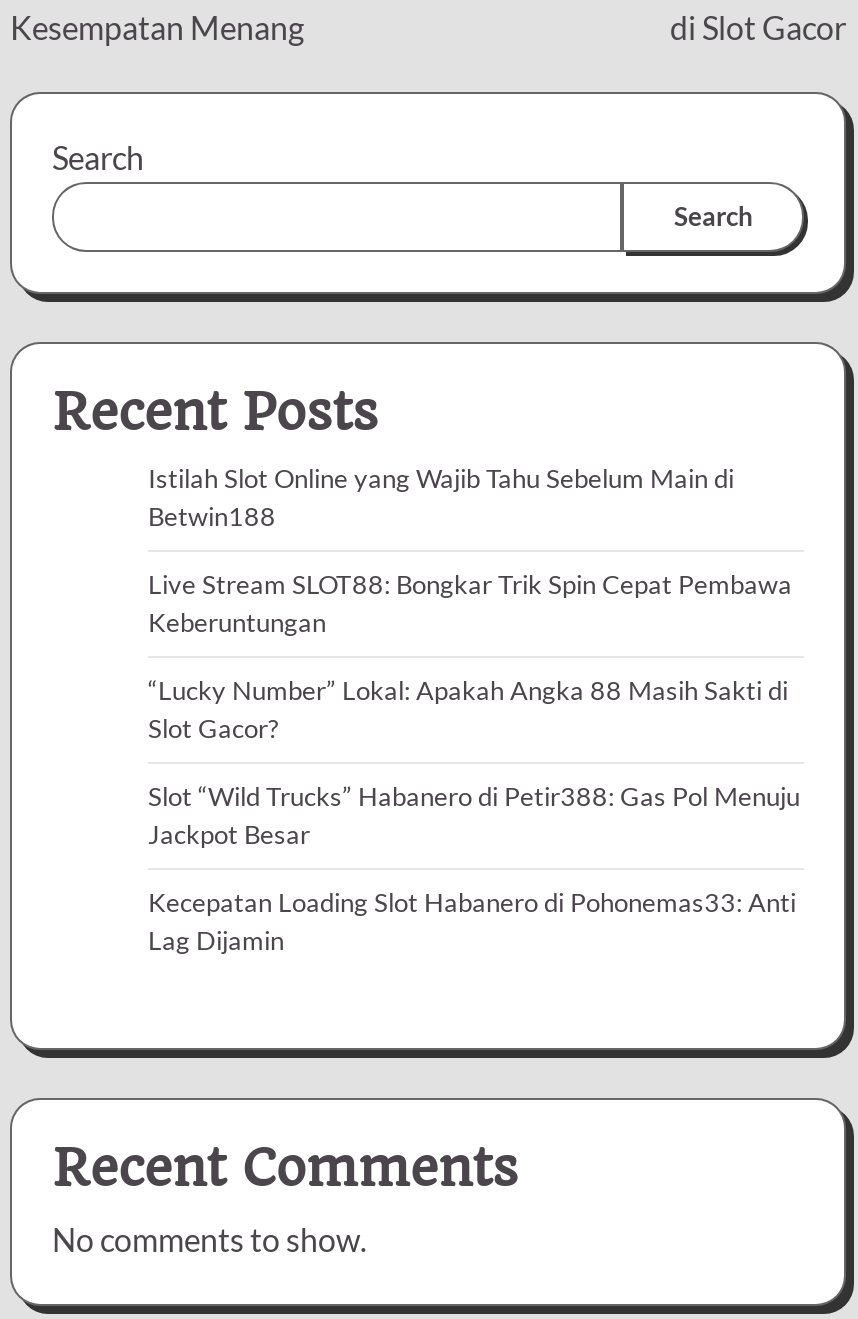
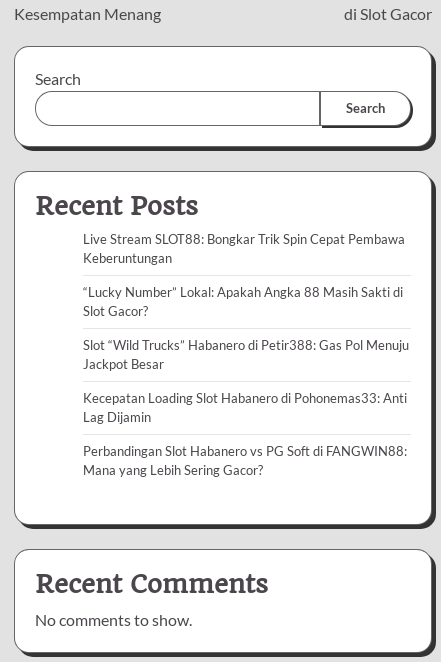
- Istilah Slot Online yang Wajib Tahu Sebelum Main di
- Betwin188

moved up: Live Stream SLOT88: Bongkar Trik Spin Cepat Pembawa | Keberuntungan | “Lucky Number” Lokal: Apakah Angka 88 Masih Sakti di | Slot Gacor? | Slot “Wild Trucks” Habanero di Petir388: Gas Pol Menuju | Jackpot Besar | Kecepatan Loading Slot Habanero di Pohonemas33: Anti | Lag Dijamin

+ Perbandingan Slot Habanero vs PG Soft di FANGWIN88:
+ Mana yang Lebih Sering Gacor?
